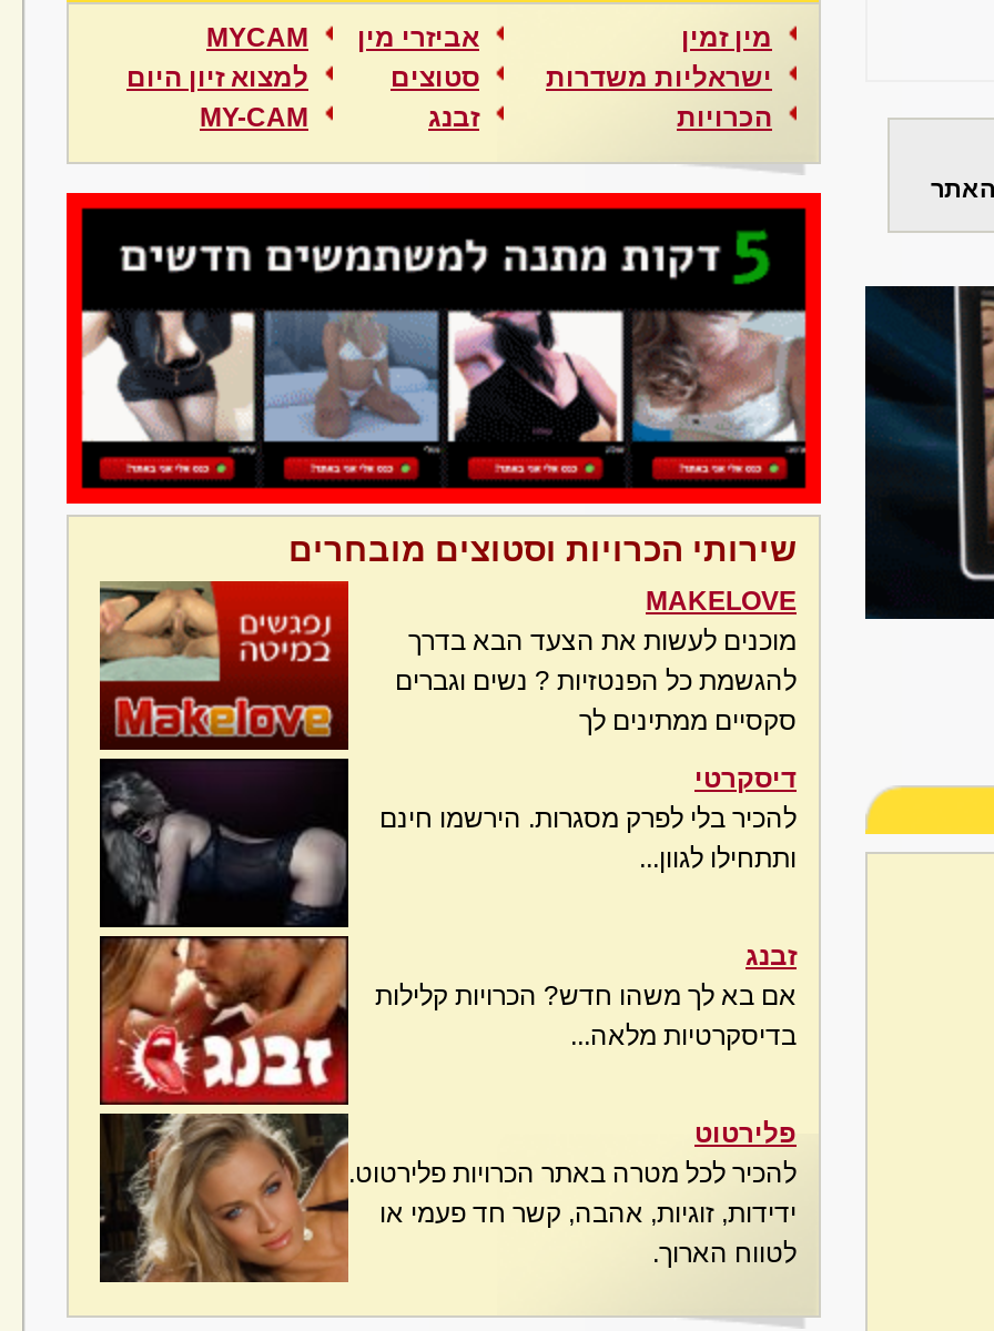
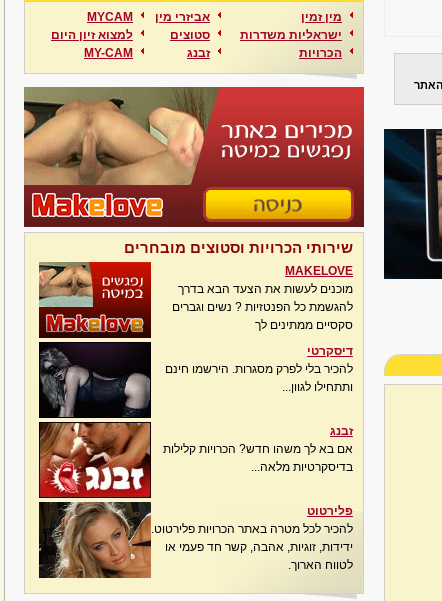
- [image]
+ [image]
